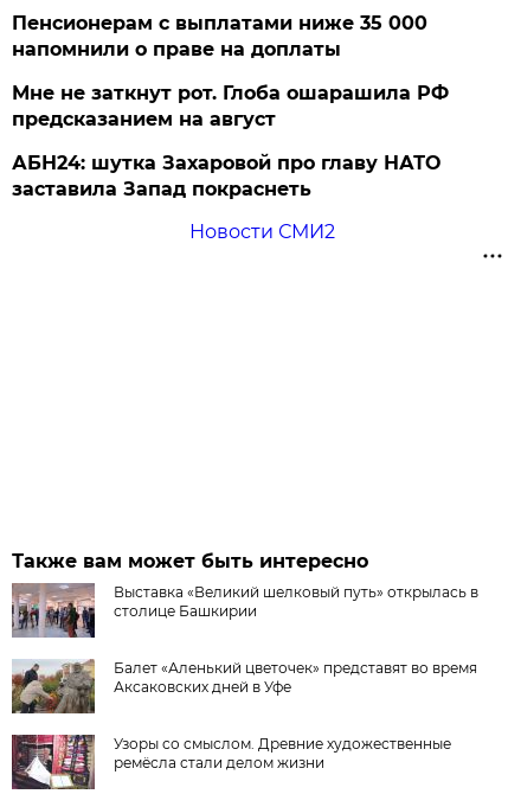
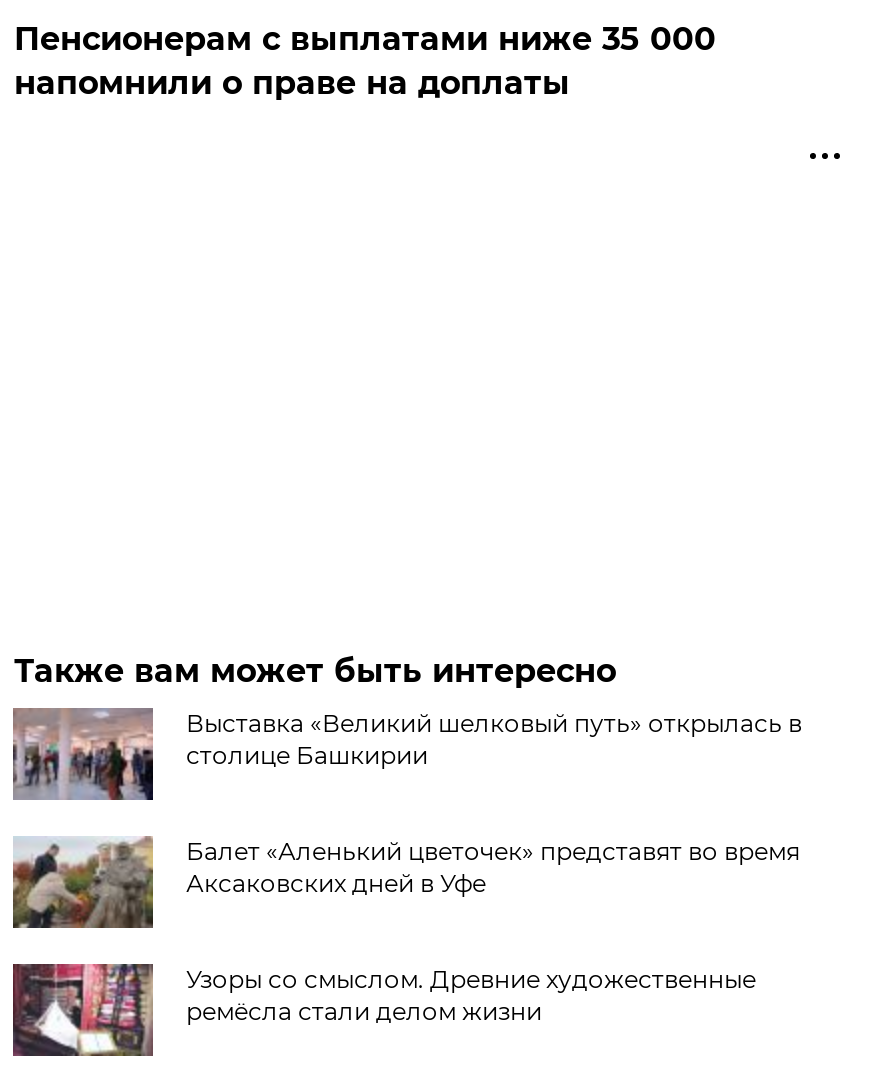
- Мне не заткнут рот. Глоба ошарашила РФ
- предсказанием на август
- АБН24: шутка Захаровой про главу НАТО
- заставила Запад покраснеть
- Новости СМИ2
